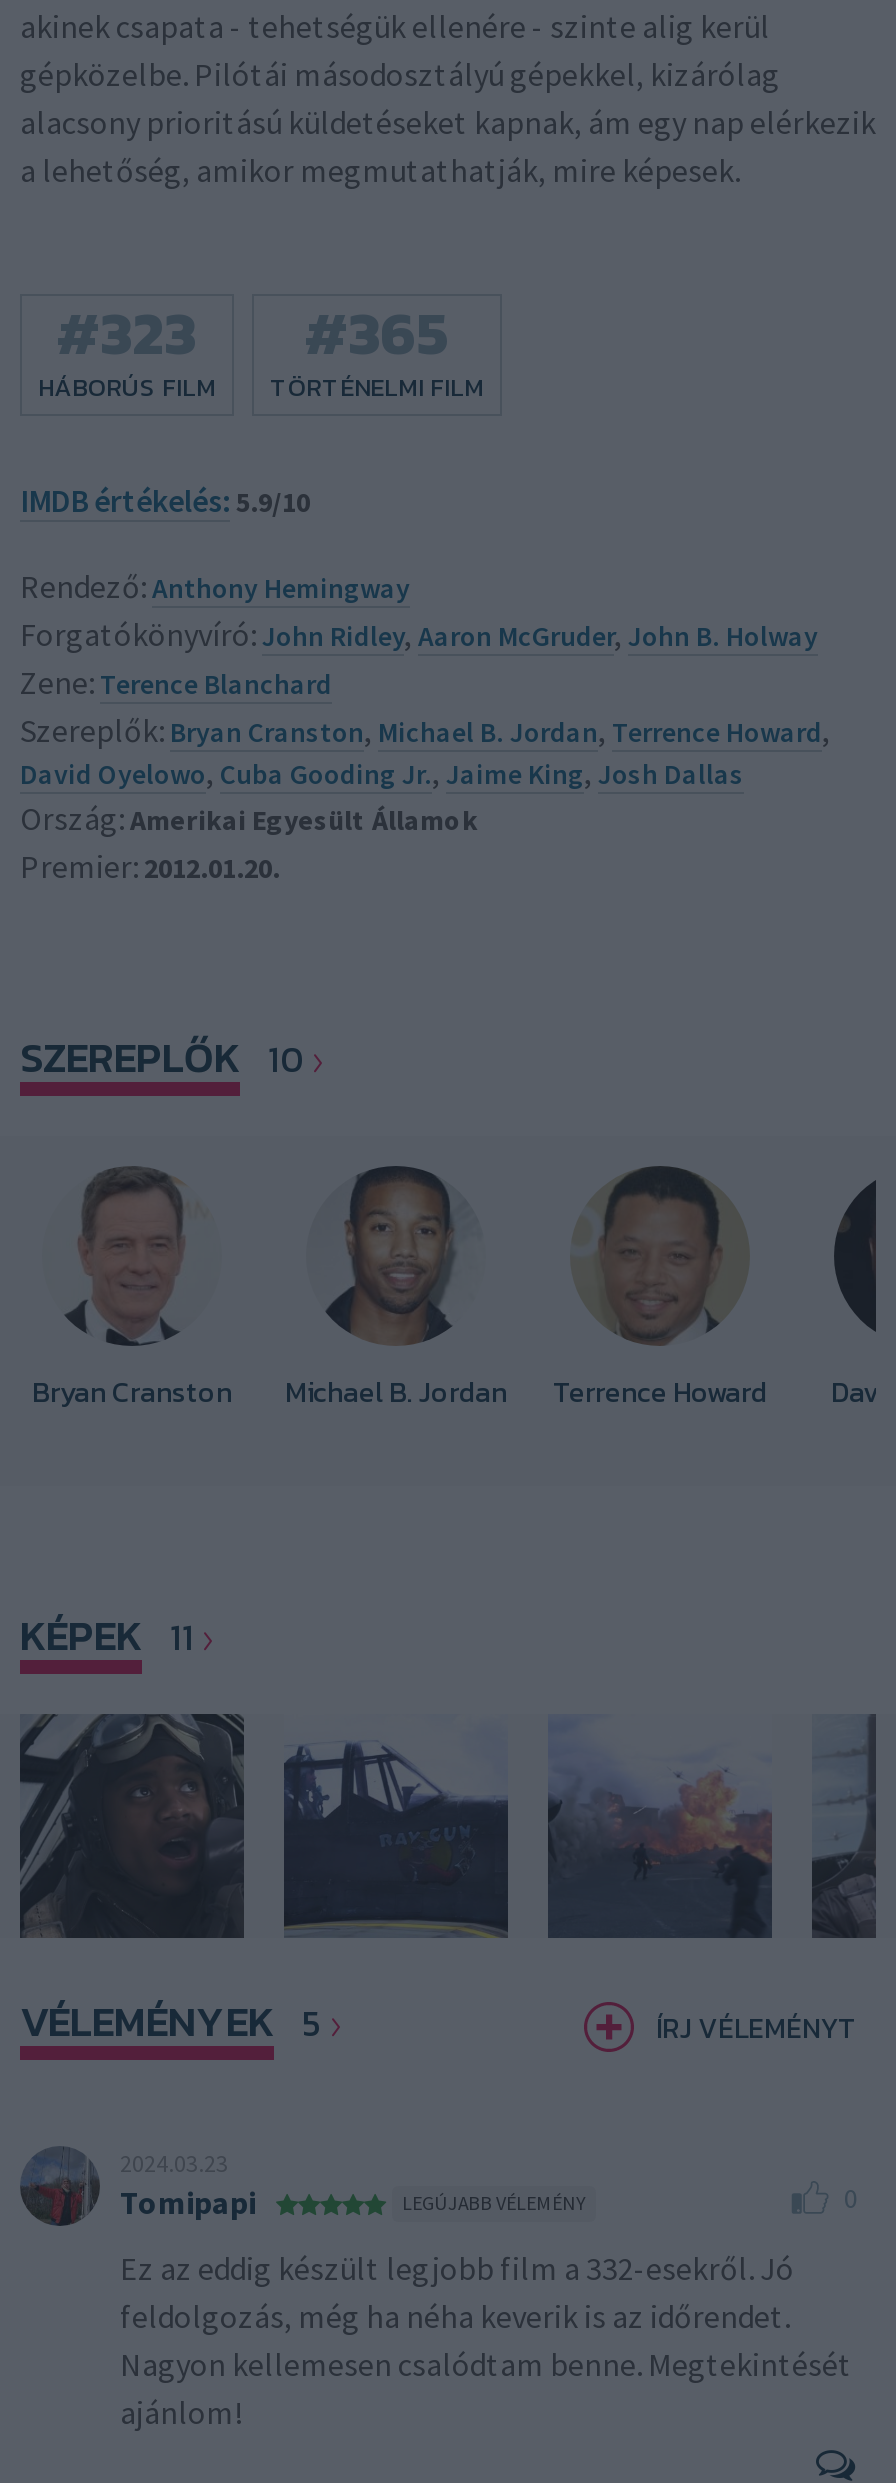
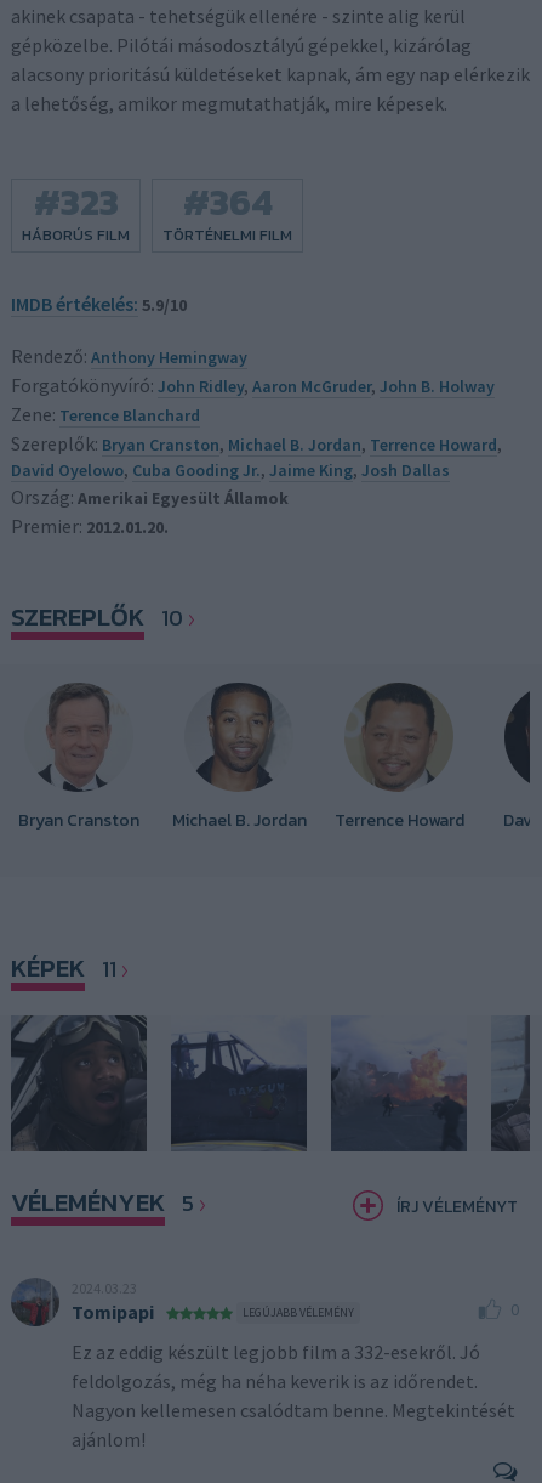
- #323 #365
+ #323 #364
